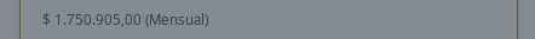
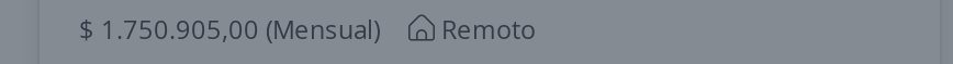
+ Remoto
